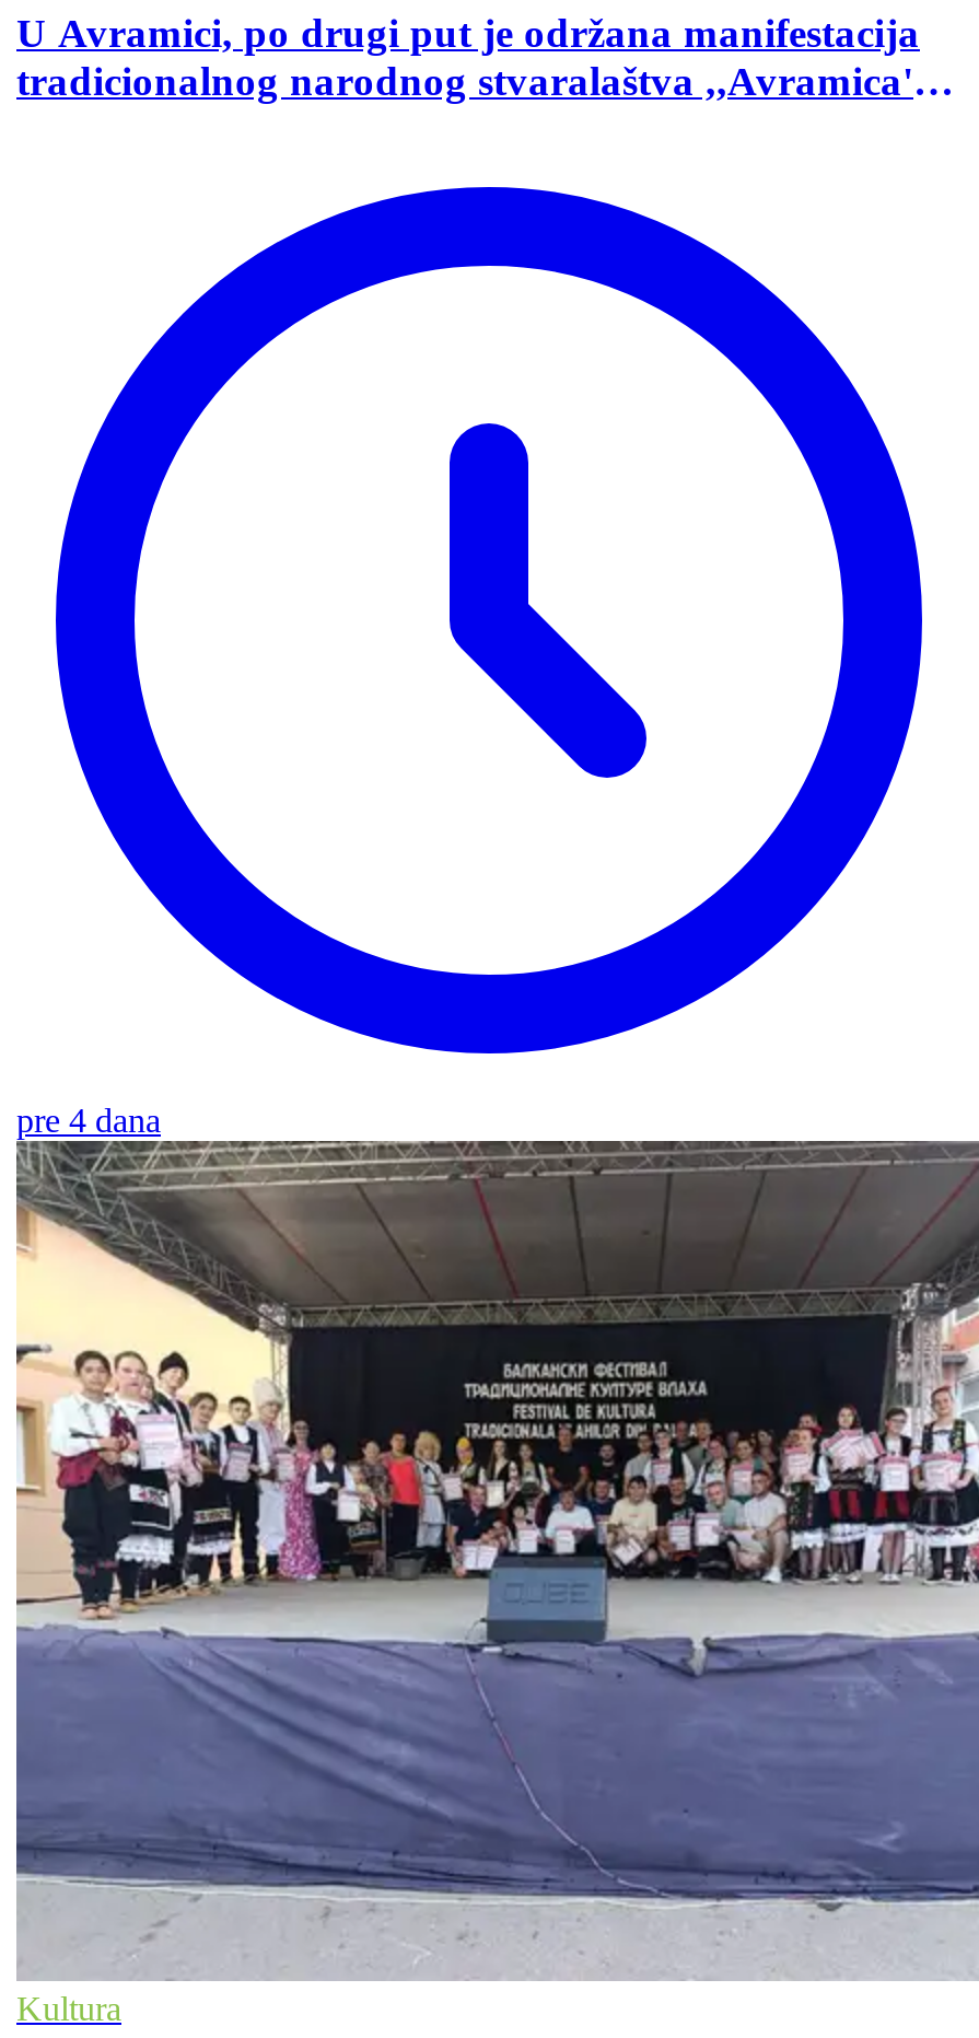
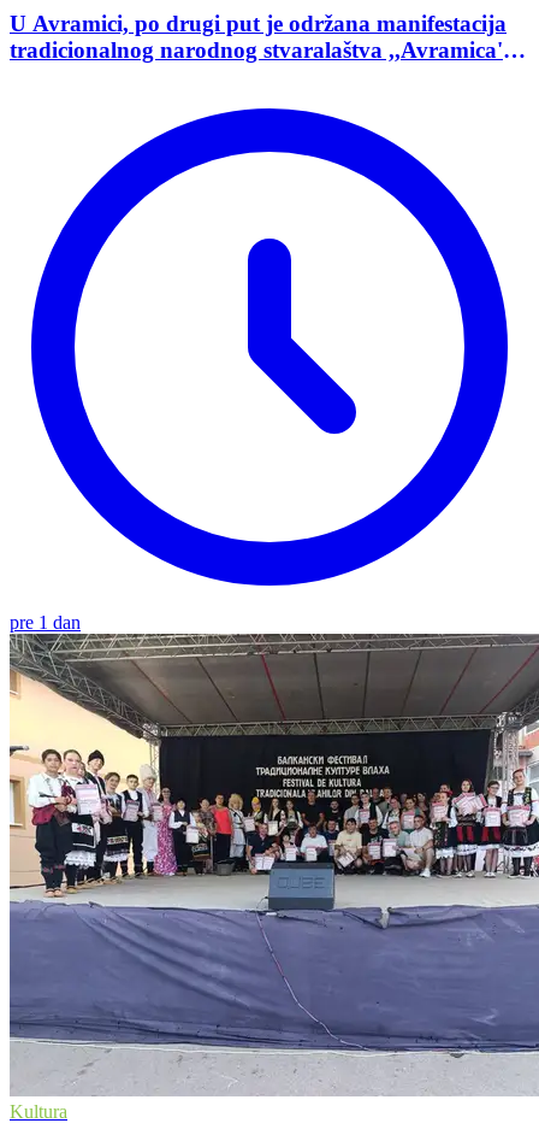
- pre 4 dana
+ pre 1 dan
